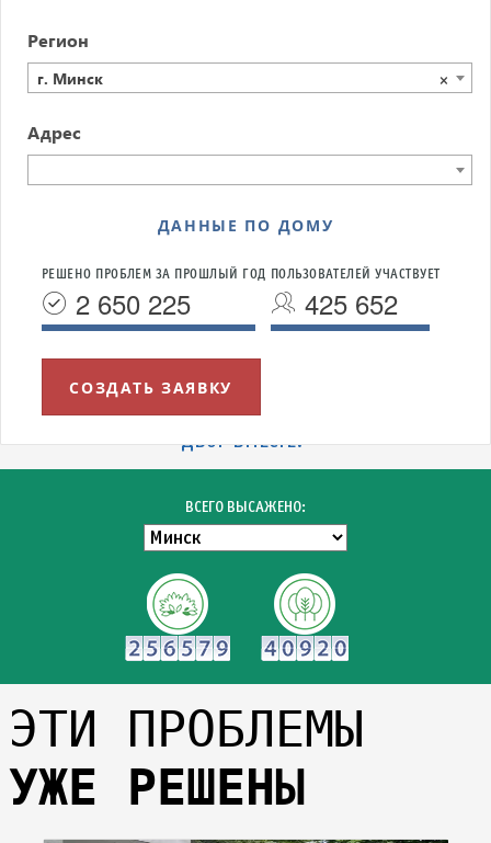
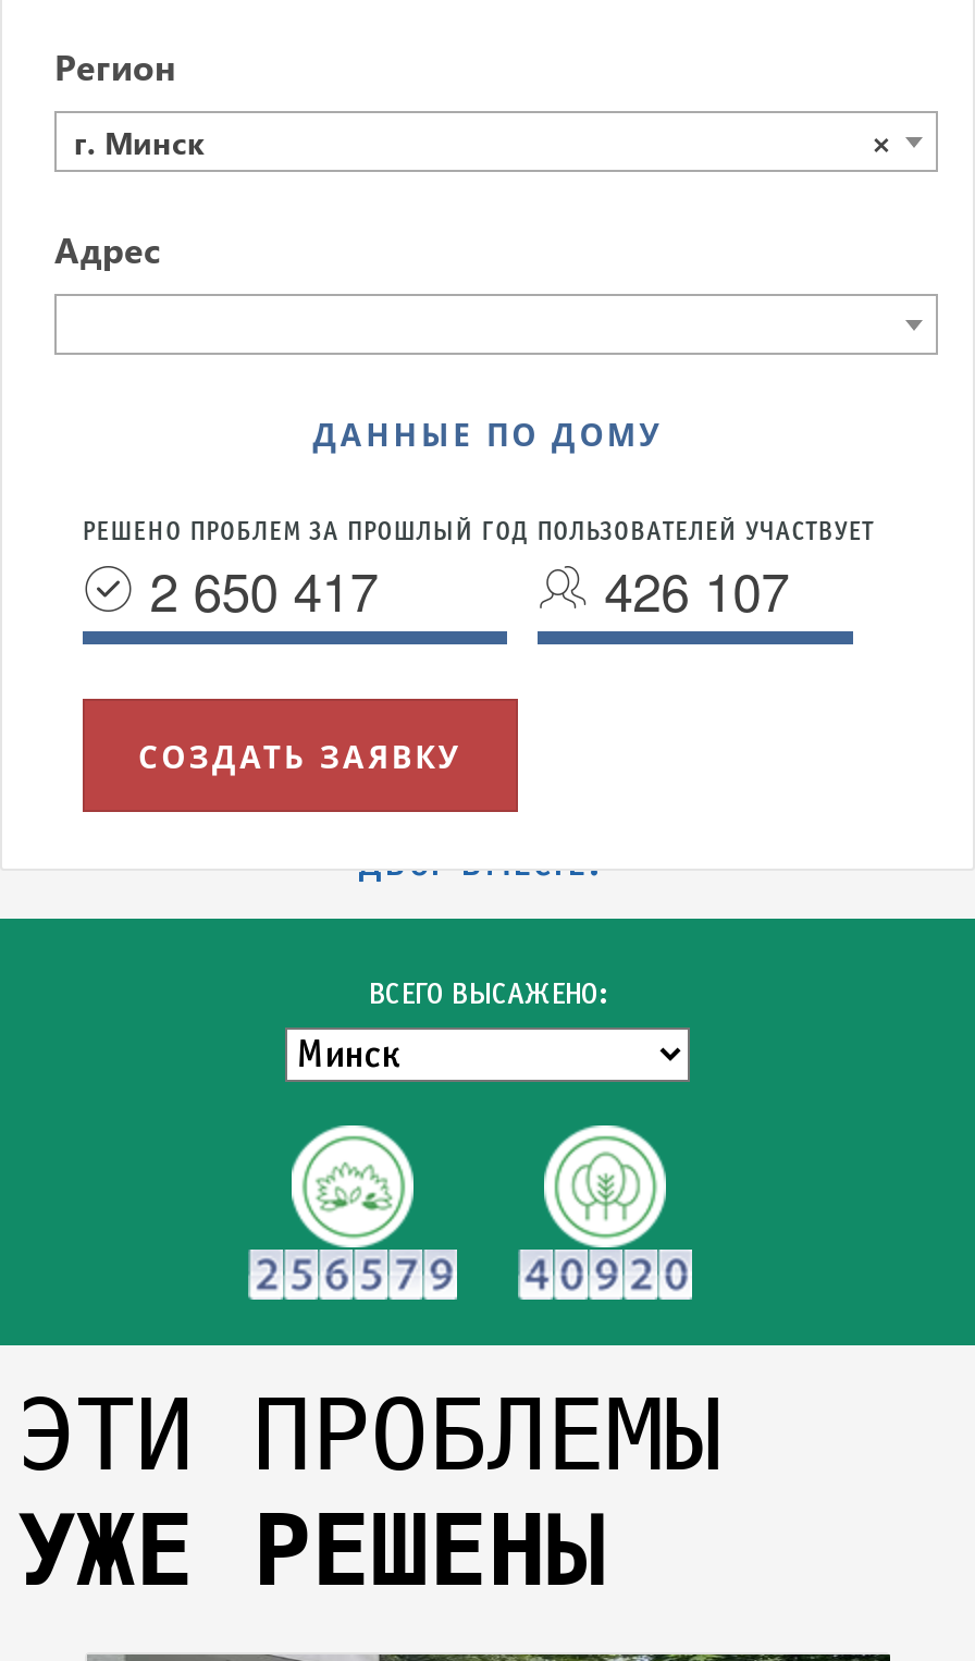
- 2 650 225
+ 2 650 417

- 425 652
+ 426 107
